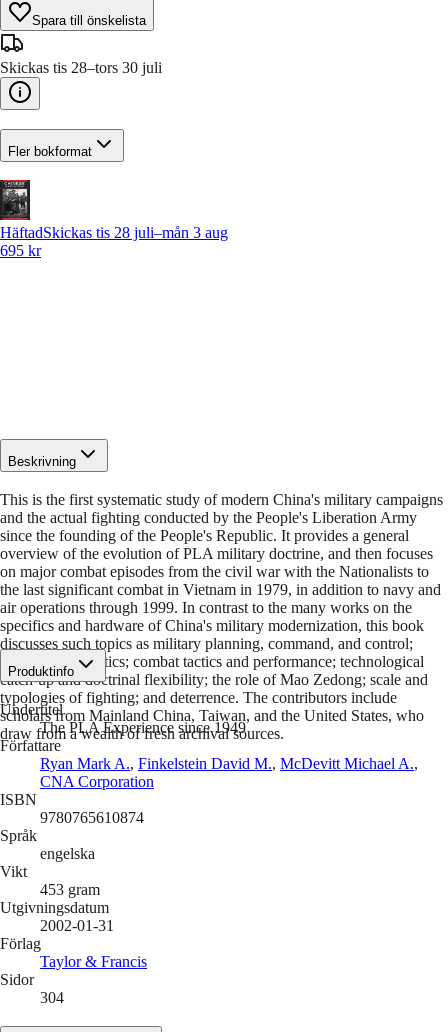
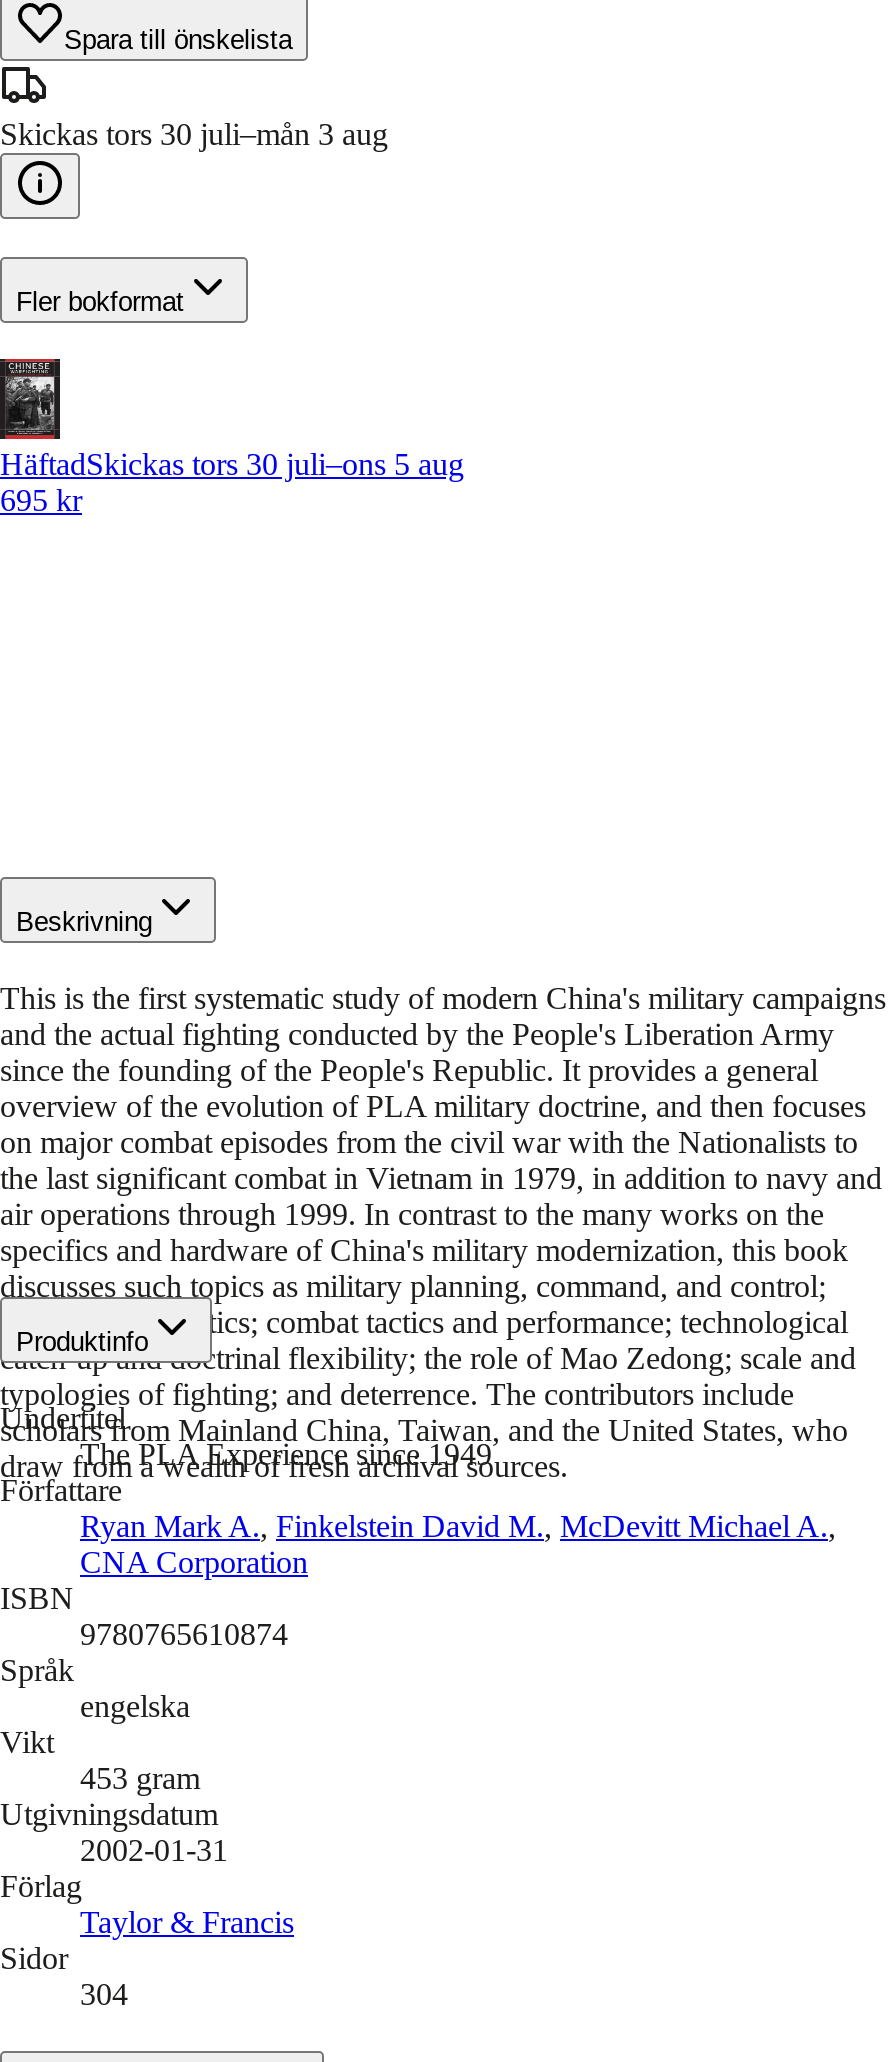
- Skickas tis 28–tors 30 juli
+ Skickas tors 30 juli–mån 3 aug

- HäftadSkickas tis 28 juli–mån 3 aug
+ HäftadSkickas tors 30 juli–ons 5 aug
